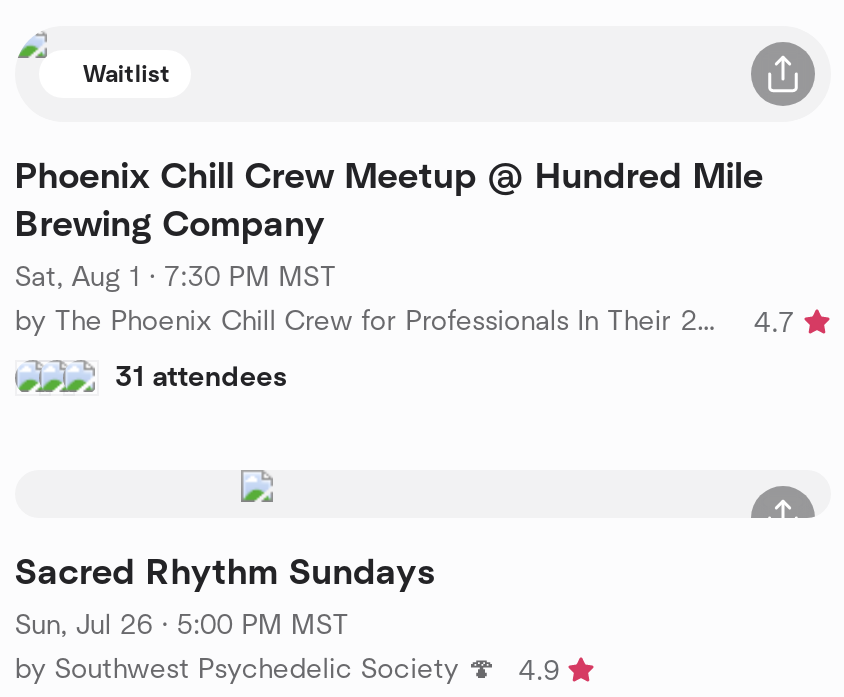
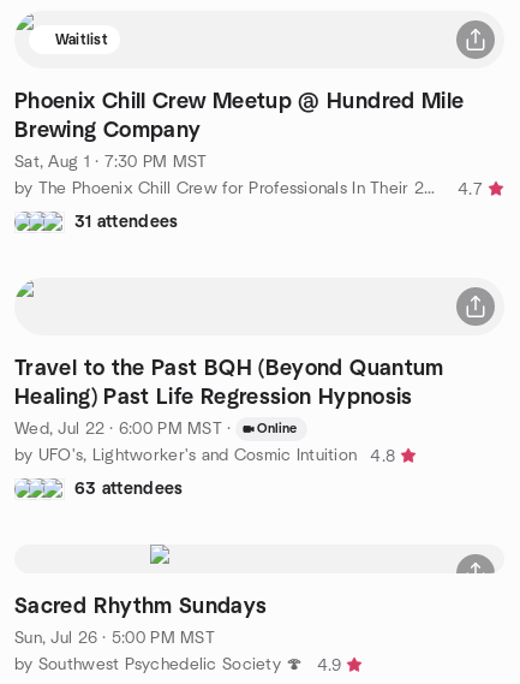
+ Travel to the Past BQH (Beyond Quantum
+ Healing) Past Life Regression Hypnosis
+ Wed, Jul 22 · 6:00 PM MST ·
+ Online
+ by UFO's, Lightworker's and Cosmic Intuition
+ 4.8
+ 63 attendees
